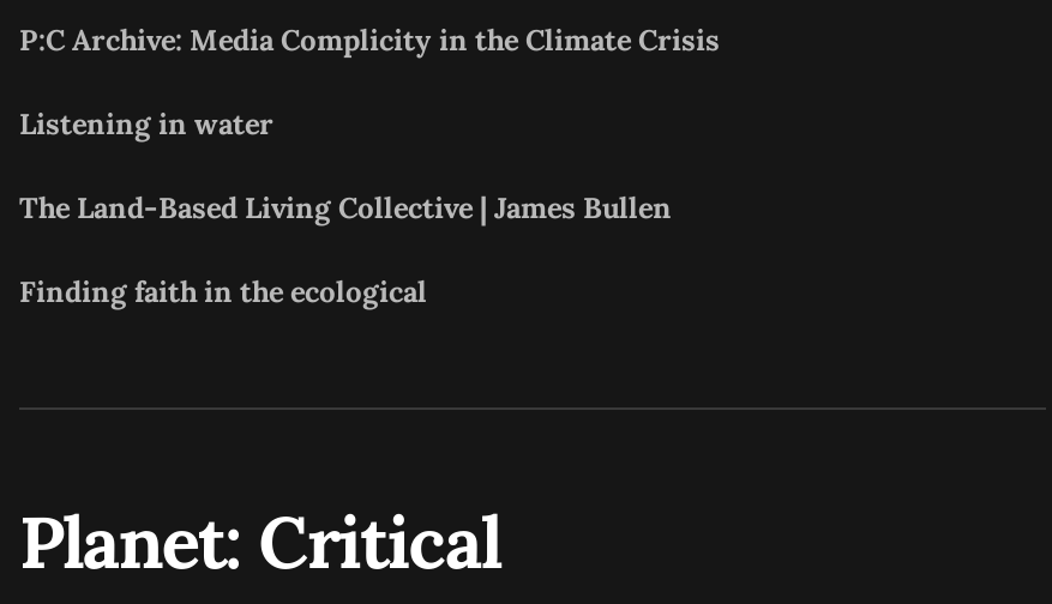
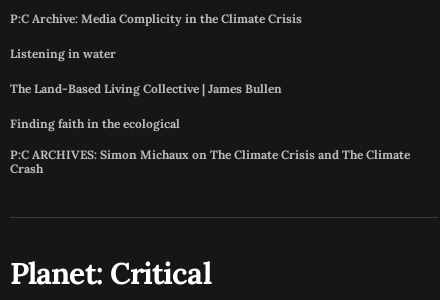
+ P:C ARCHIVES: Simon Michaux on The Climate Crisis and The Climate
+ Crash
